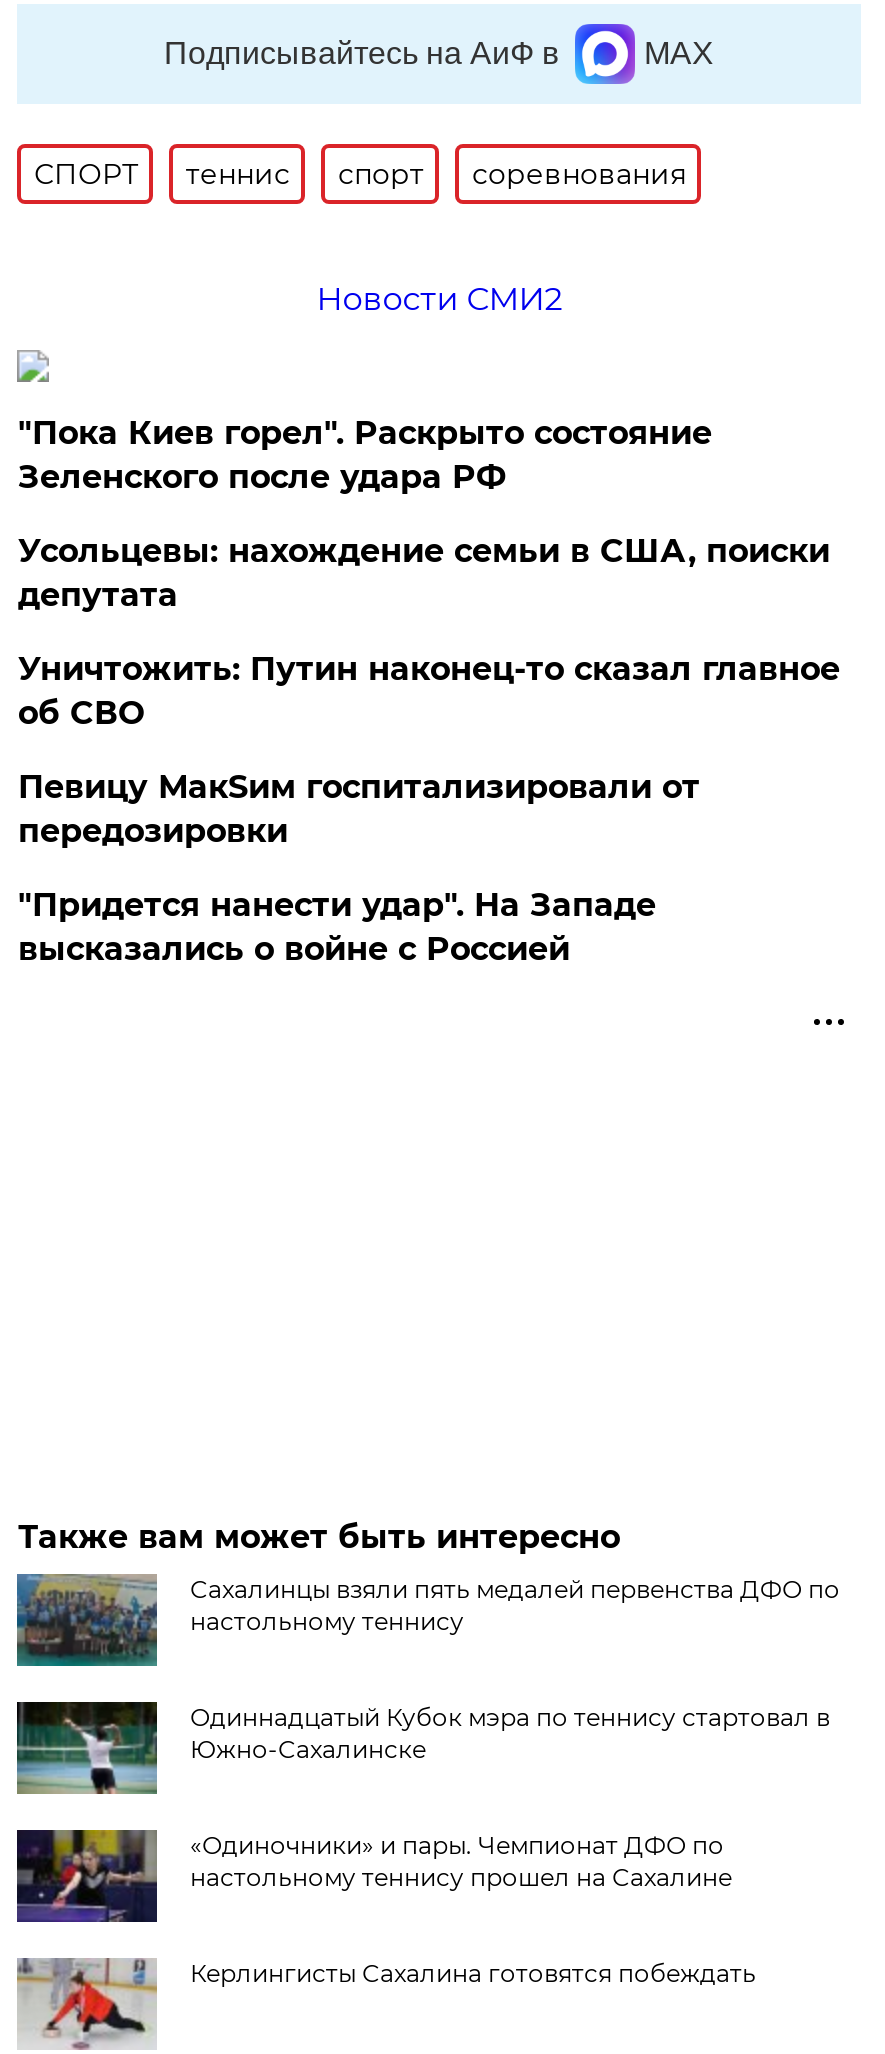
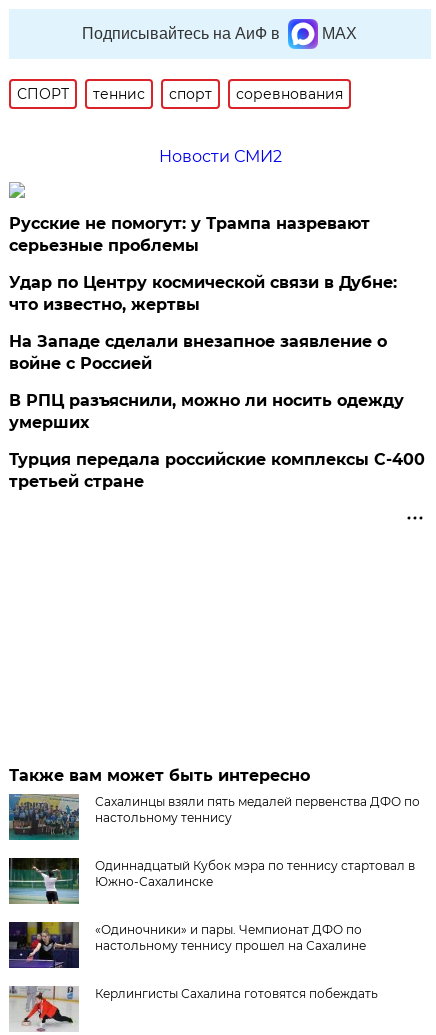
- "Пока Киев горел". Раскрыто состояние
- Зеленского после удара РФ
+ Русские не помогут: у Трампа назревают
+ серьезные проблемы

- Усольцевы: нахождение семьи в США, поиски
- депутата
+ Удар по Центру космической связи в Дубне:
+ что известно, жертвы

- Уничтожить: Путин наконец-то сказал главное
- об СВО
+ На Западе сделали внезапное заявление о
+ войне с Россией

- Певицу МакSим госпитализировали от
- передозировки
+ В РПЦ разъяснили, можно ли носить одежду
+ умерших

- "Придется нанести удар". На Западе
- высказались о войне с Россией
+ Турция передала российские комплексы С-400
+ третьей стране
